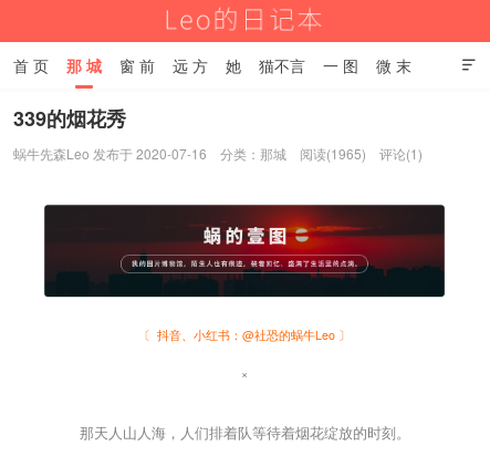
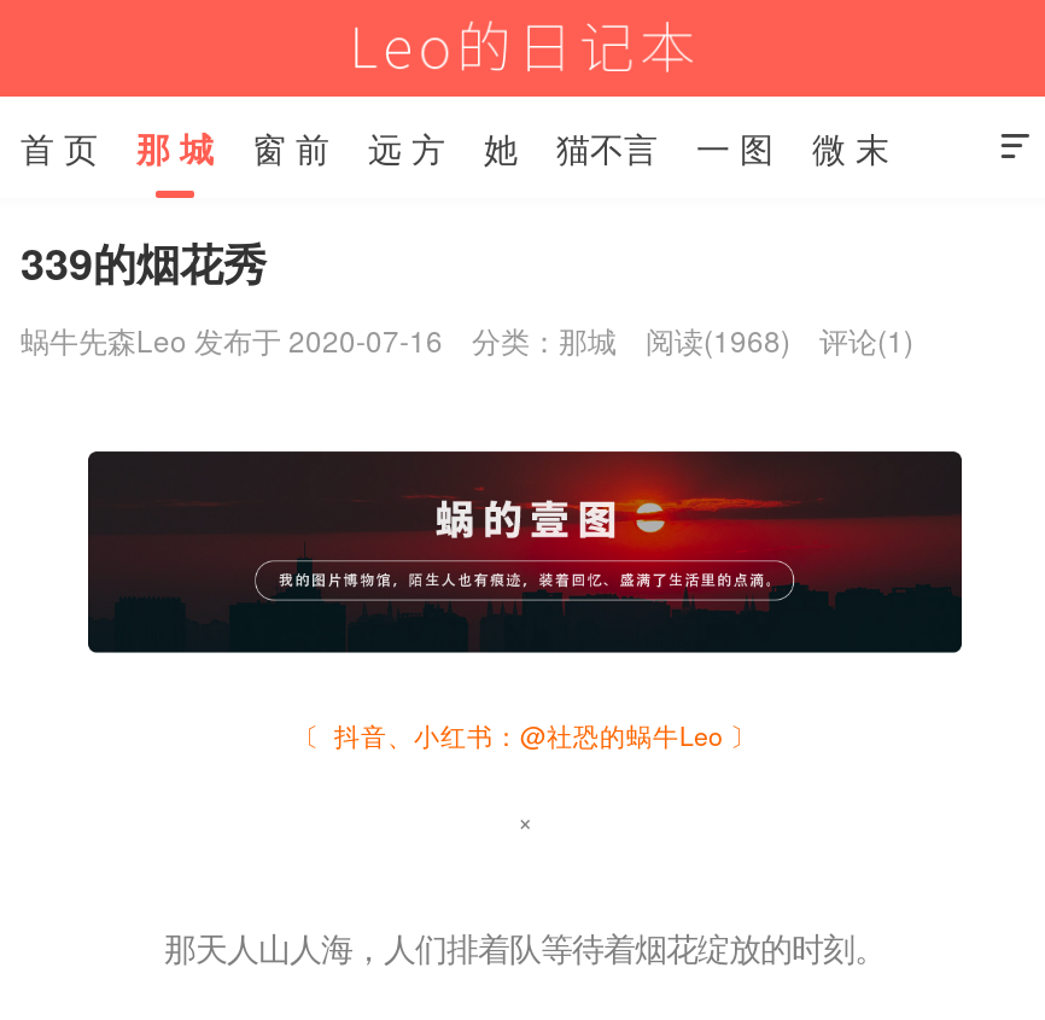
- 蜗牛先森Leo 发布于 2020-07-16 分类：那城 阅读(1965) 评论(1)
+ 蜗牛先森Leo 发布于 2020-07-16 分类：那城 阅读(1968) 评论(1)
